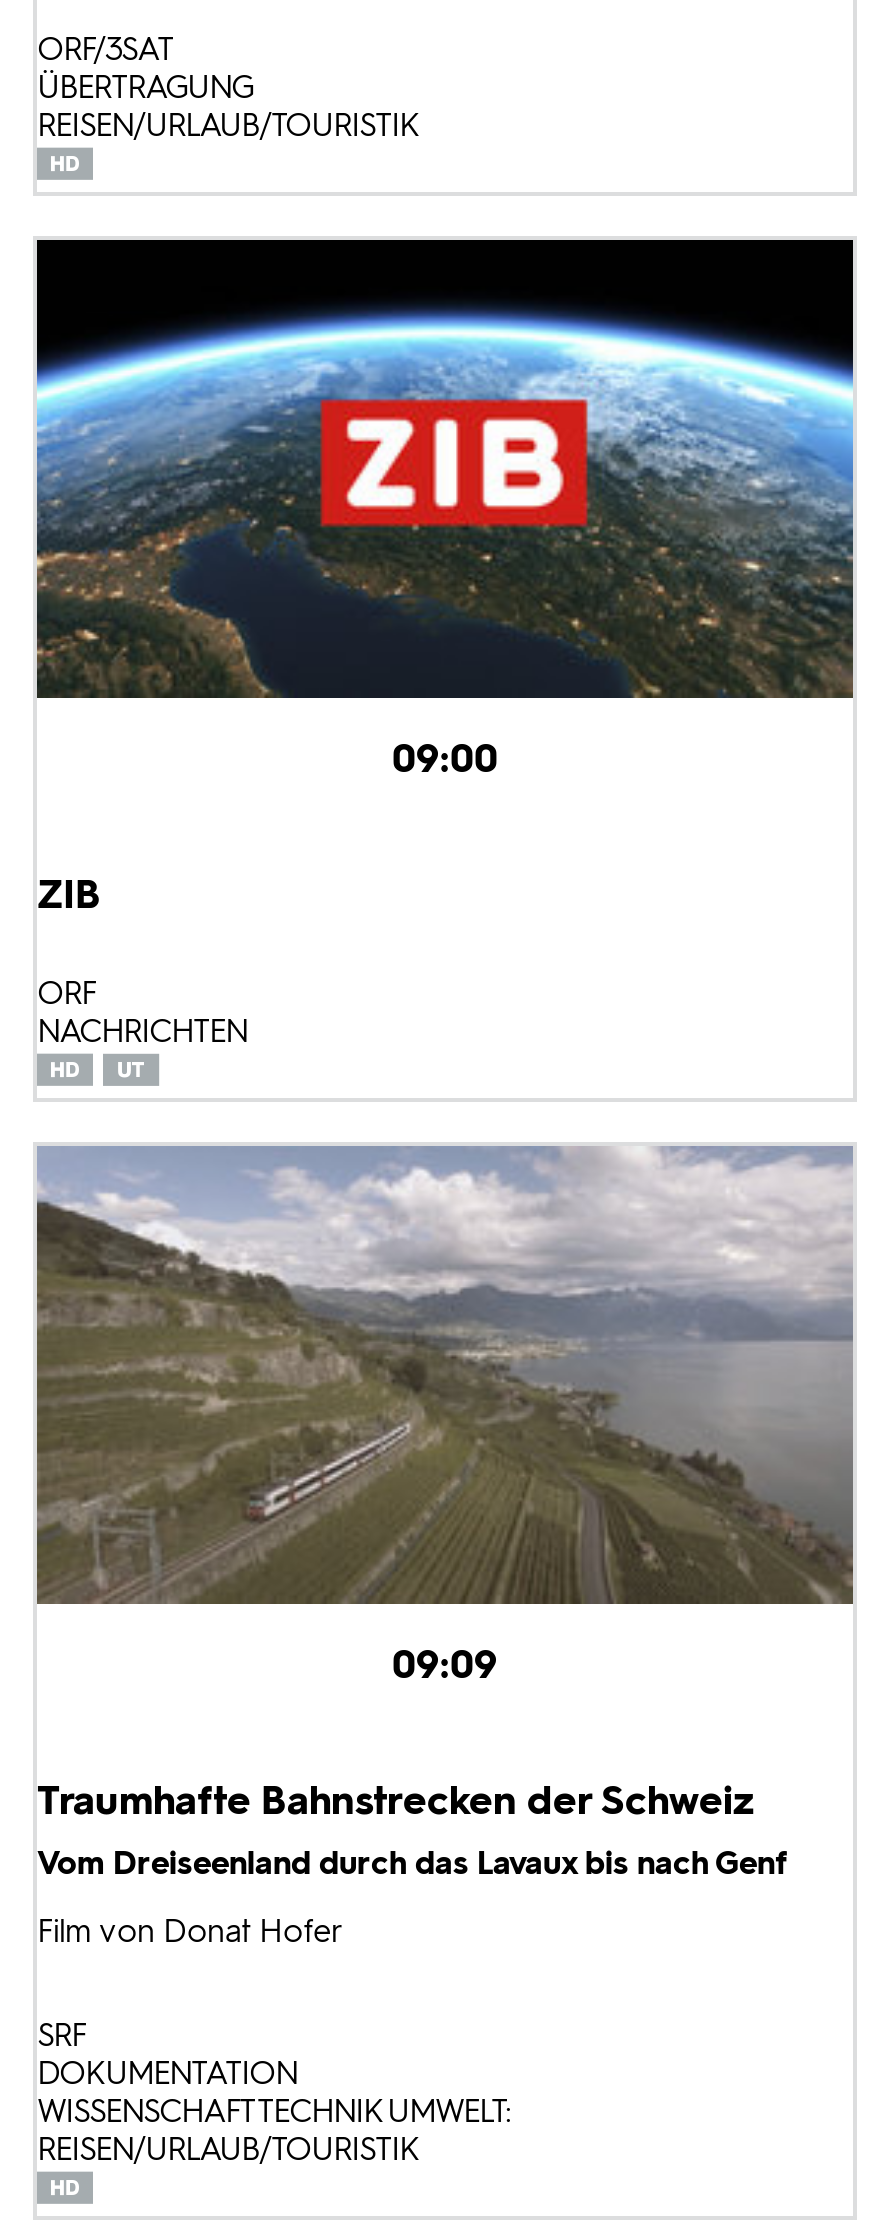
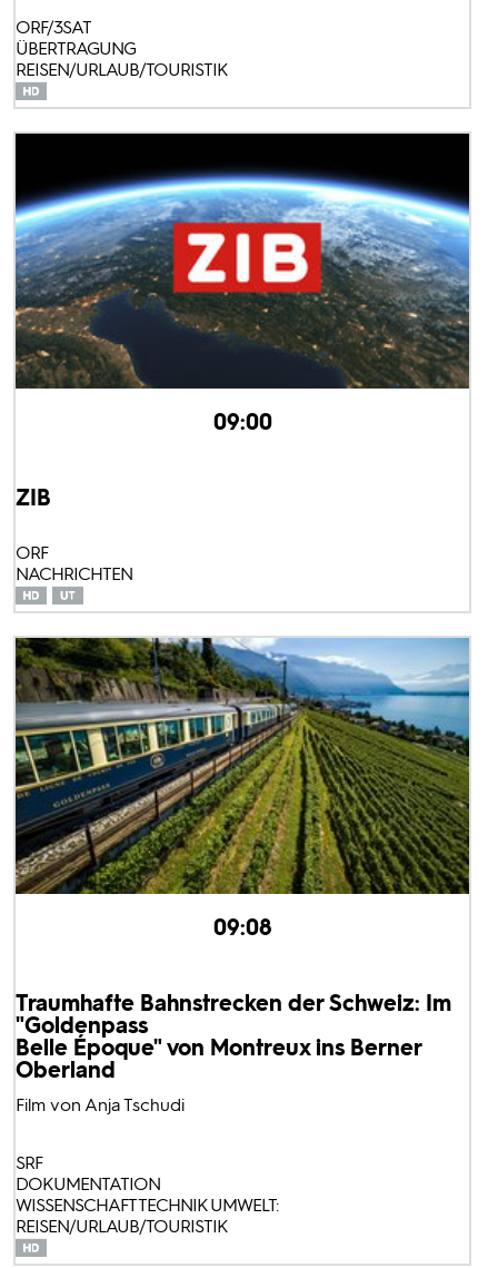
- [image]
- 09:09
- Traumhafte Bahnstrecken der Schweiz
- Vom Dreiseenland durch das Lavaux bis nach Genf
- Film von Donat Hofer
+ [image]
+ 09:08
+ Traumhafte Bahnstrecken der Schweiz: Im
+ "Goldenpass
+ Belle Époque" von Montreux ins Berner
+ Oberland
+ Film von Anja Tschudi
